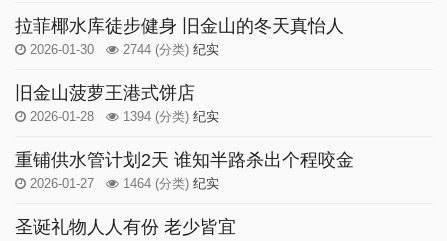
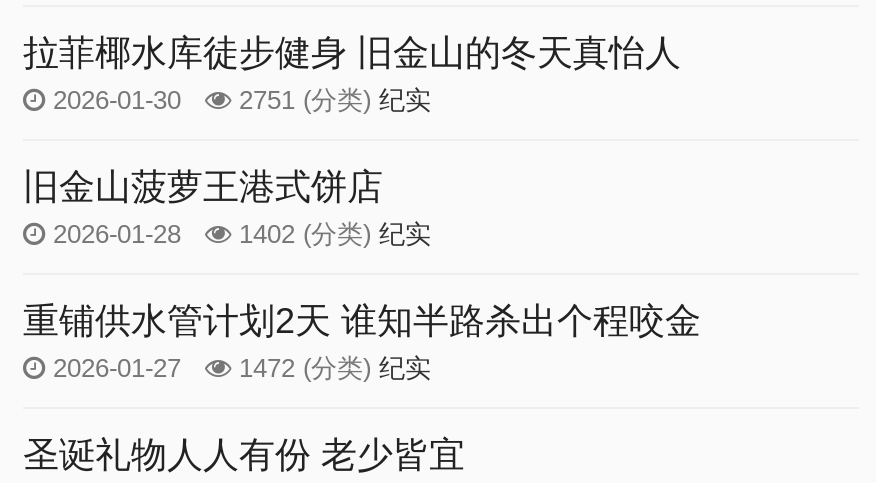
- 2026-01-30 2744 (分类)纪实
+ 2026-01-30 2751 (分类)纪实

- 2026-01-28 1394 (分类)纪实
+ 2026-01-28 1402 (分类)纪实

- 2026-01-27 1464 (分类)纪实
+ 2026-01-27 1472 (分类)纪实
